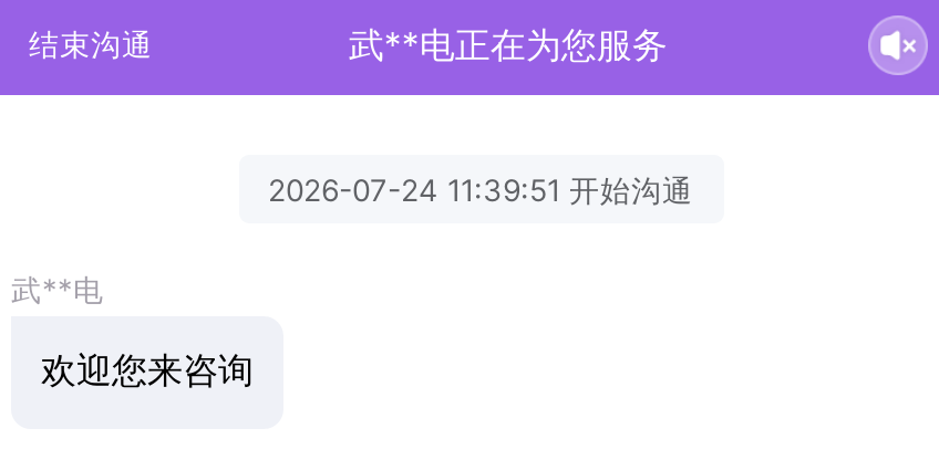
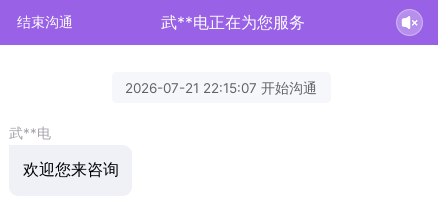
- 2026-07-24 11:39:51 开始沟通
+ 2026-07-21 22:15:07 开始沟通
